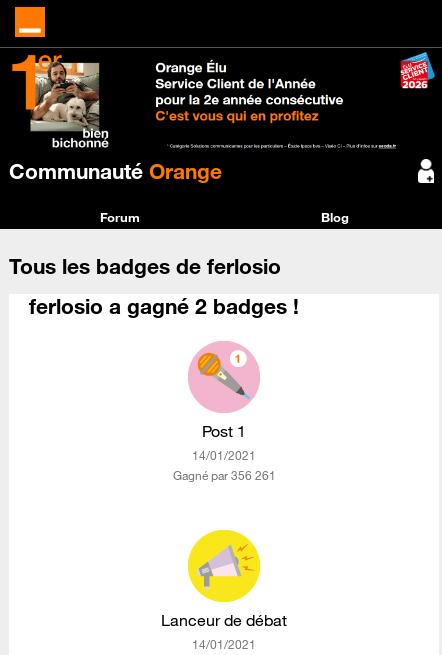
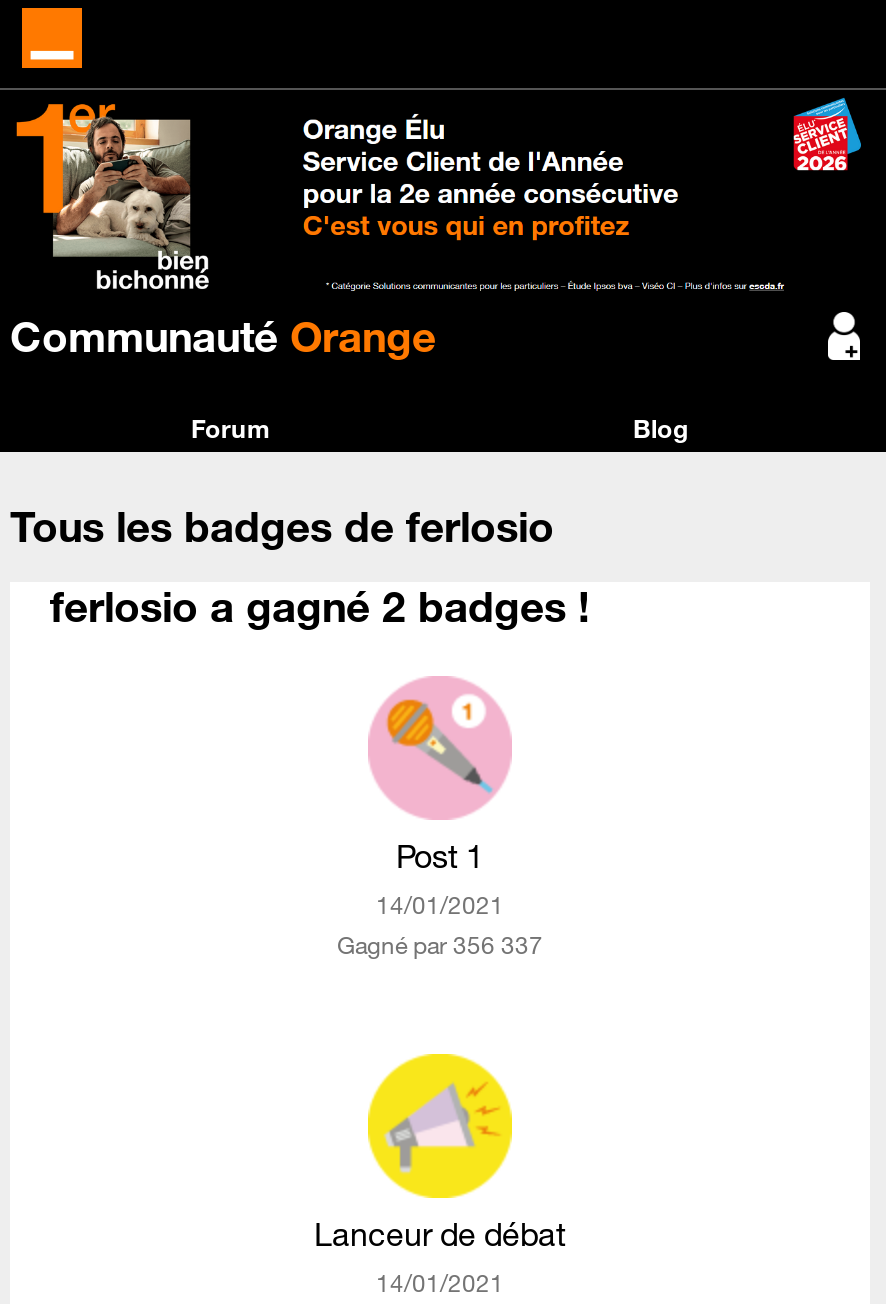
- Gagné par 356 261
+ Gagné par 356 337
